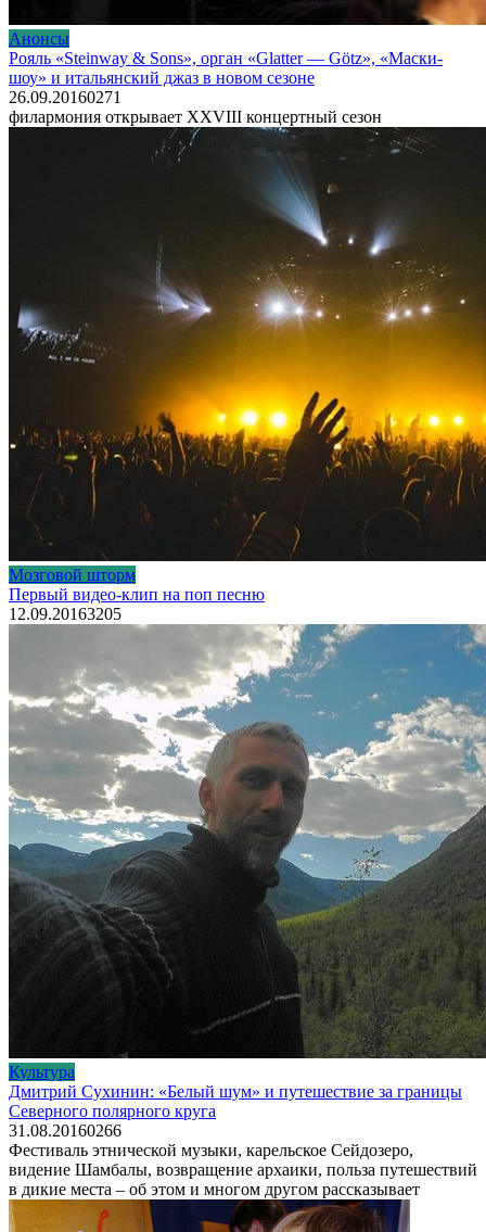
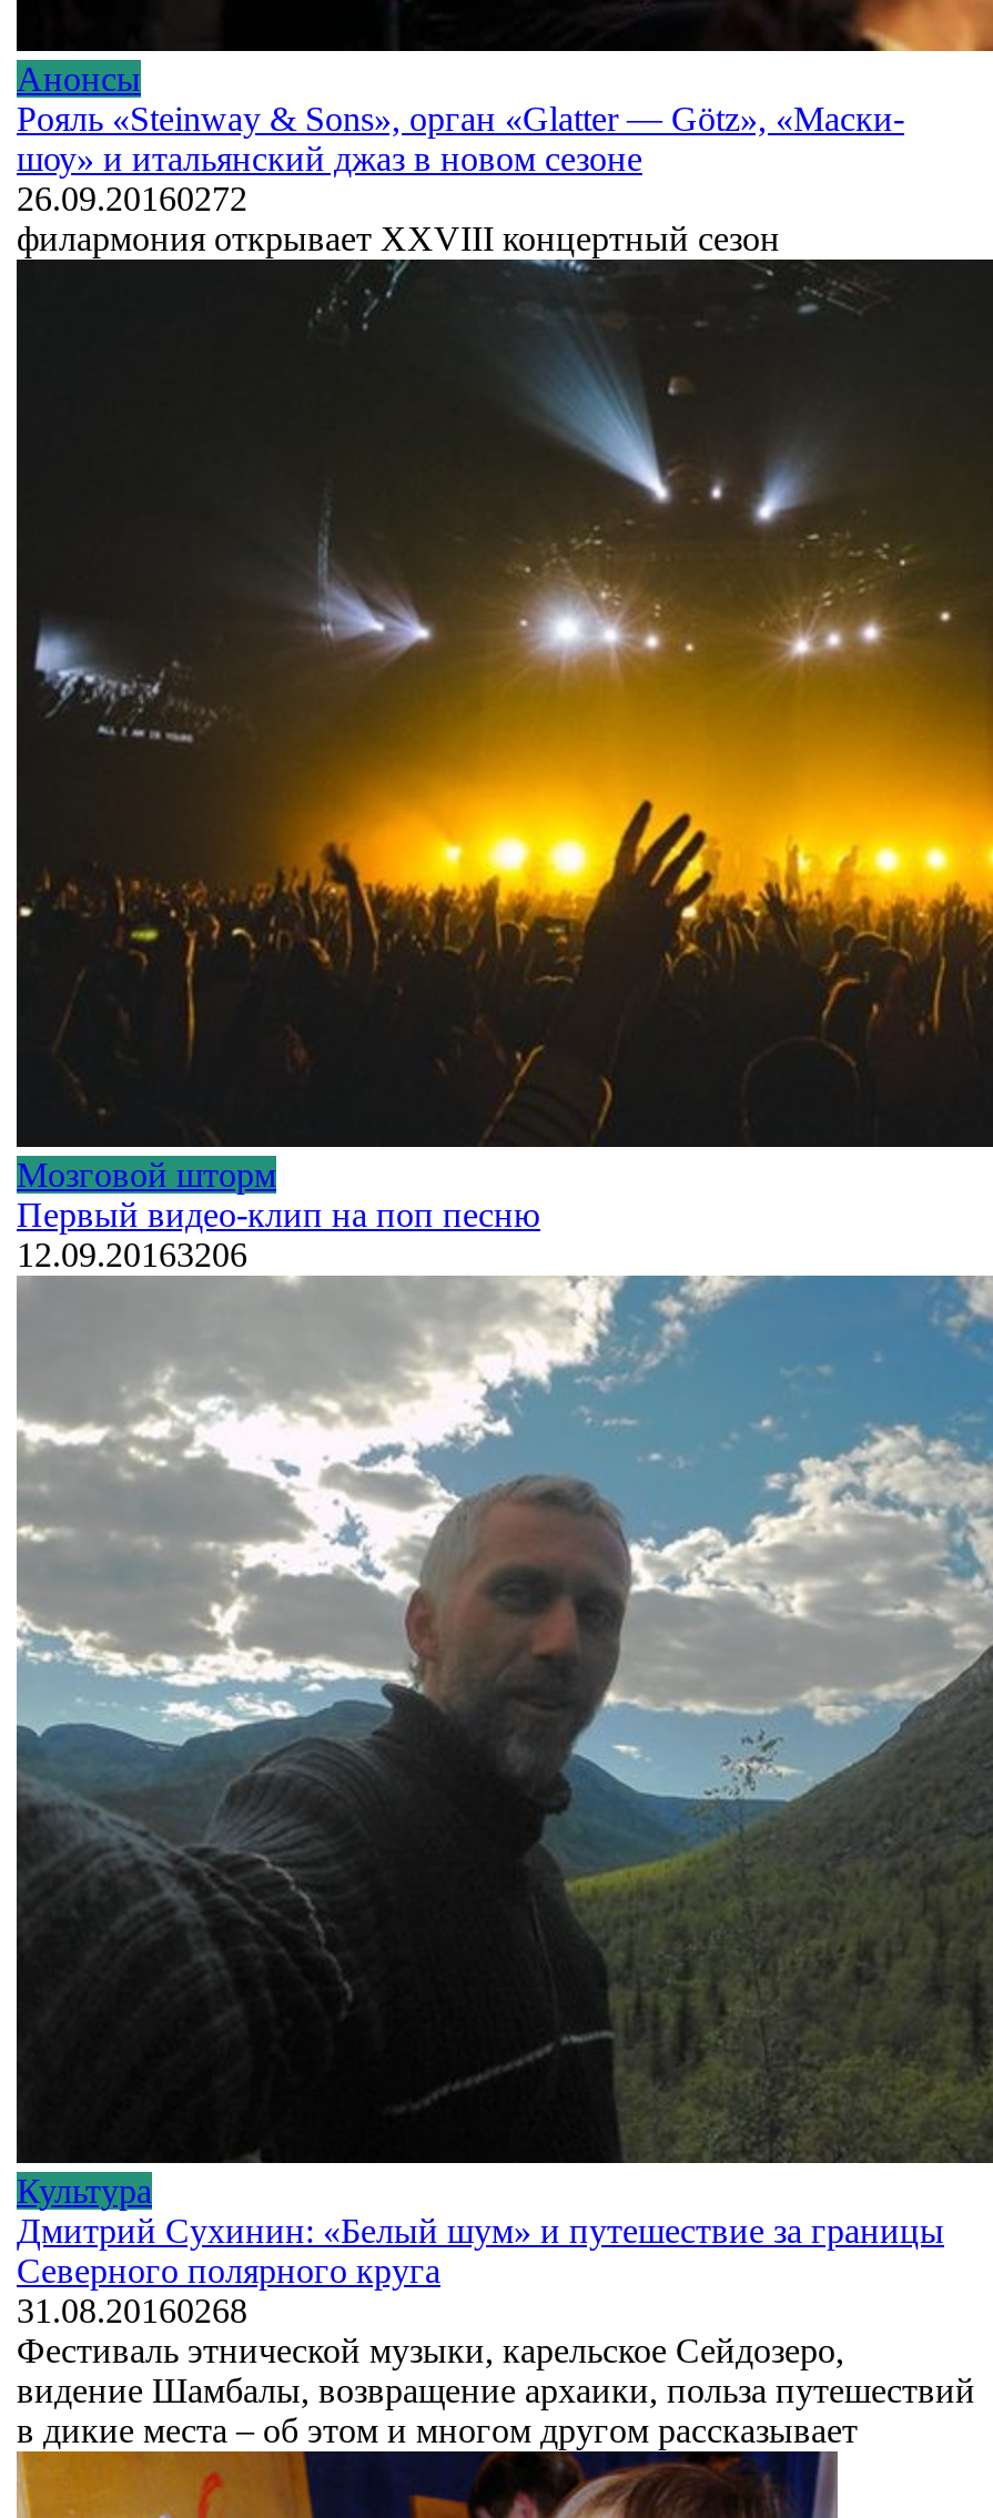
- 26.09.20160271
+ 26.09.20160272

- 12.09.20163205
+ 12.09.20163206

- 31.08.20160266
+ 31.08.20160268
